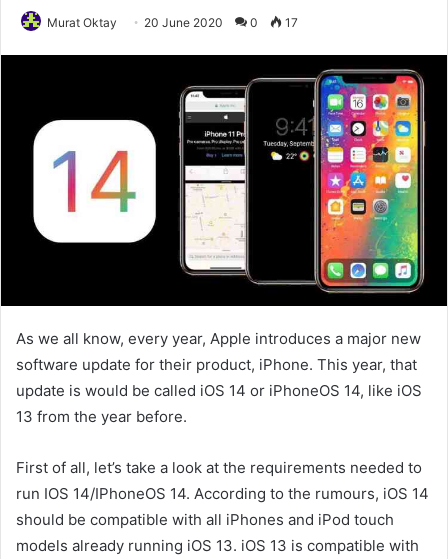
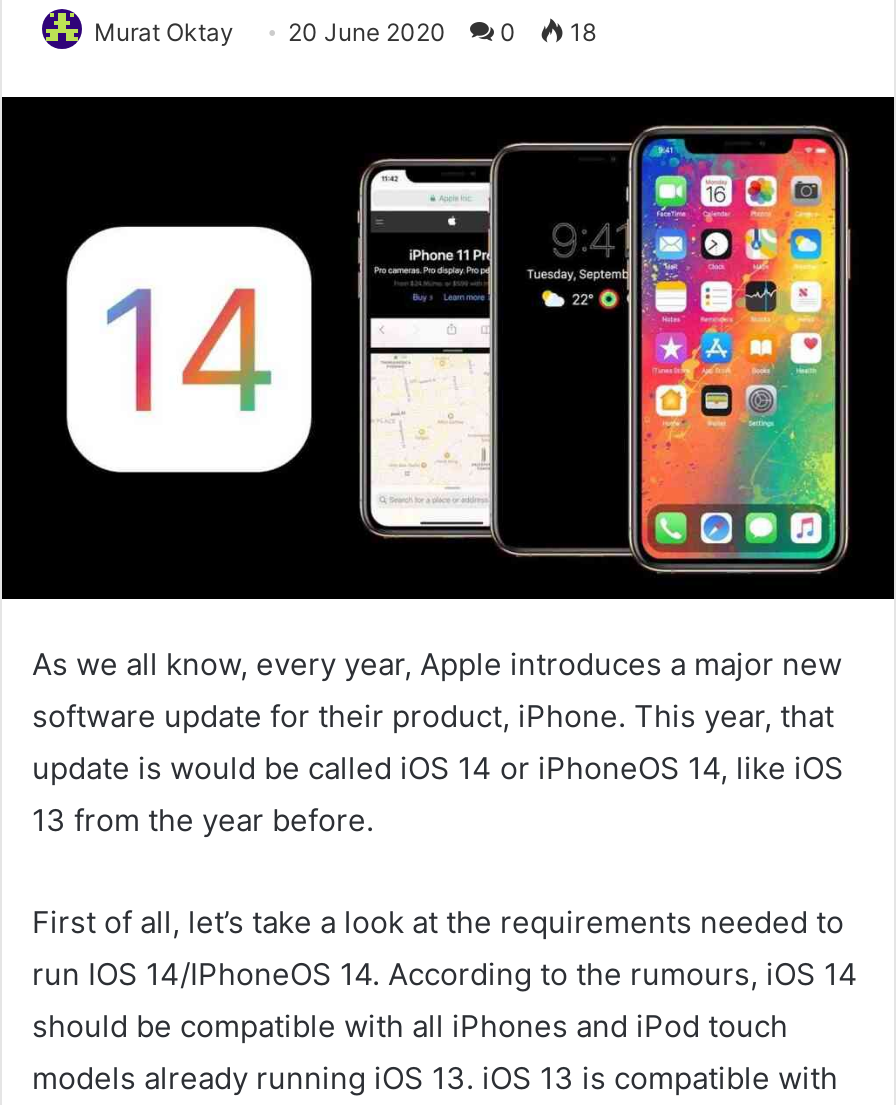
- Murat Oktay 20 June 2020 0 17
+ Murat Oktay 20 June 2020 0 18
